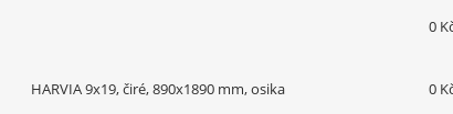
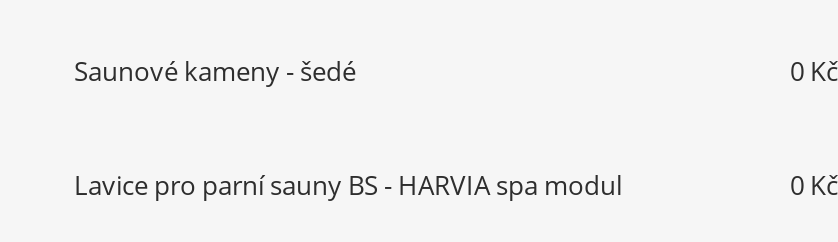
+ Saunové kameny - šedé

- HARVIA 9x19, čiré, 890x1890 mm, osika
+ Lavice pro parní sauny BS - HARVIA spa modul
